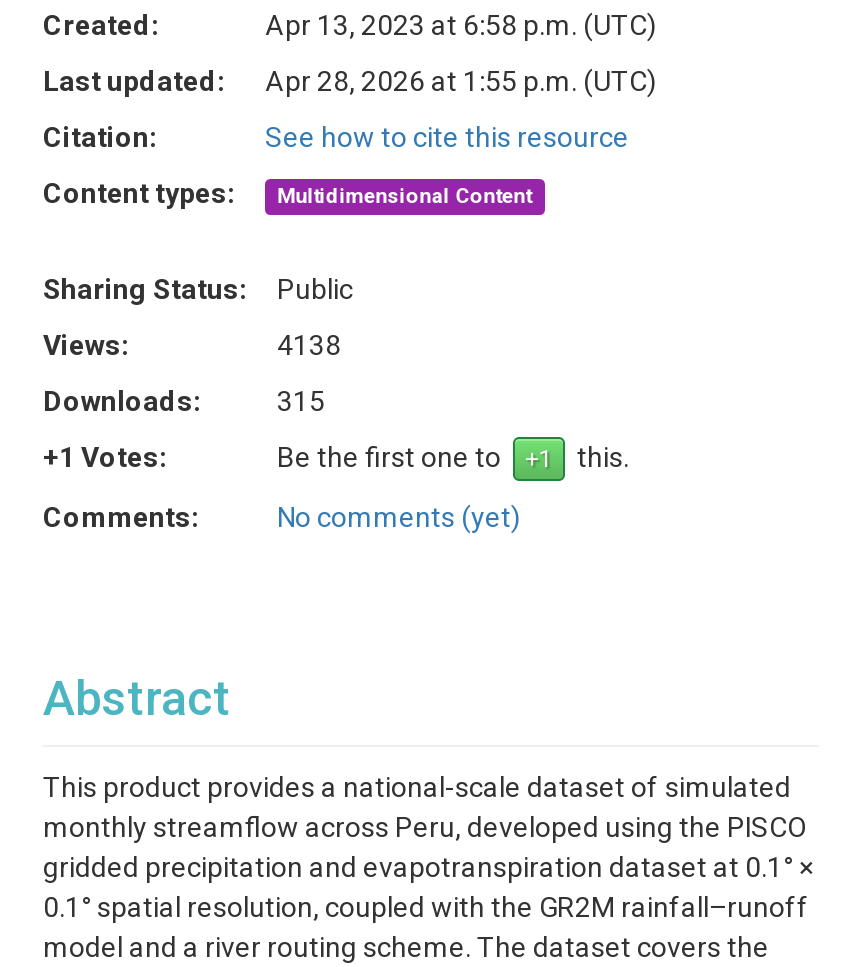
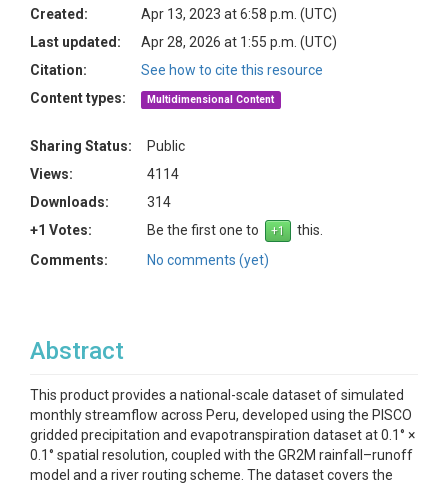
- 4138
+ 4114

- 315
+ 314
